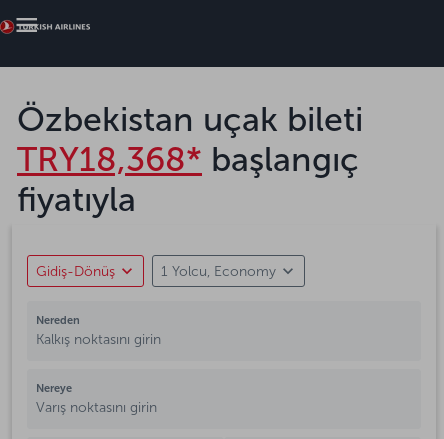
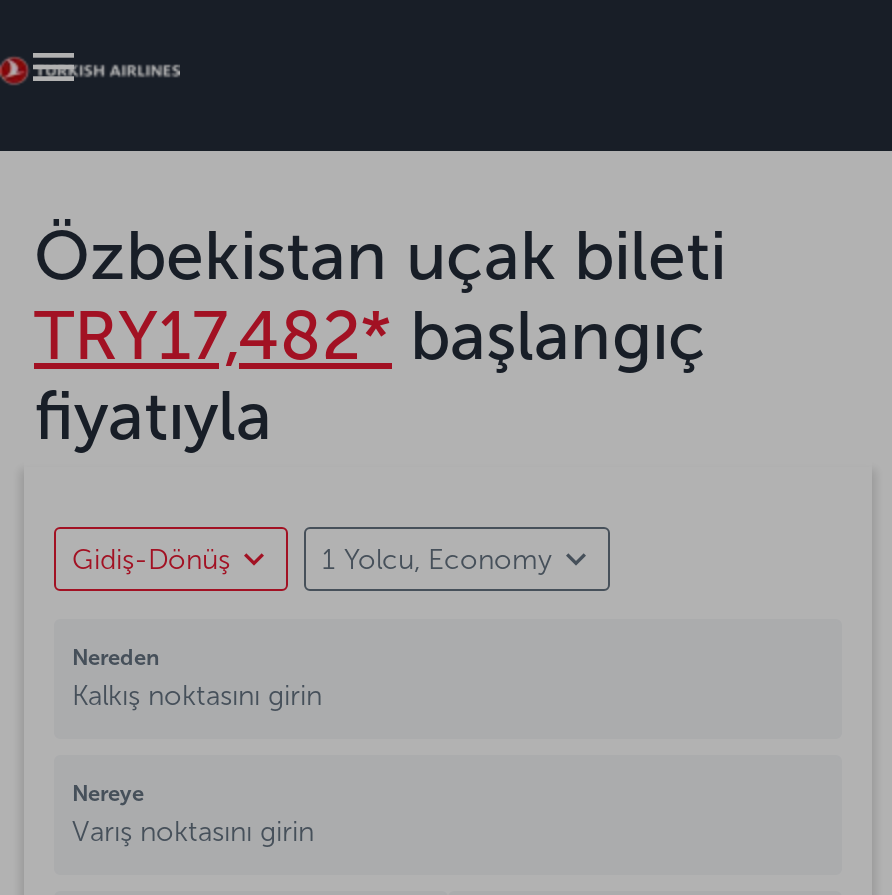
- TRY18,368* başlangıç
+ TRY17,482* başlangıç
